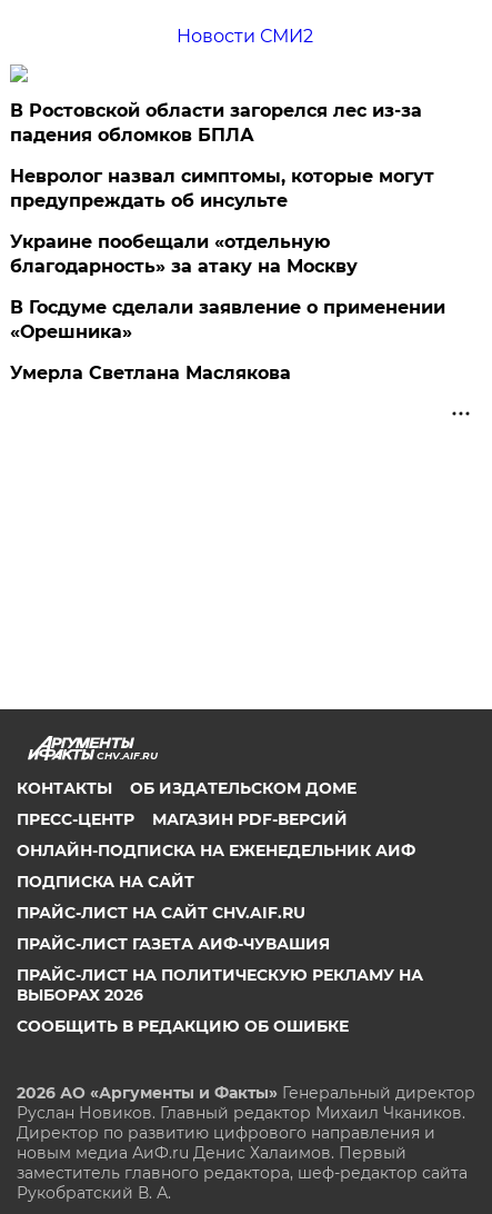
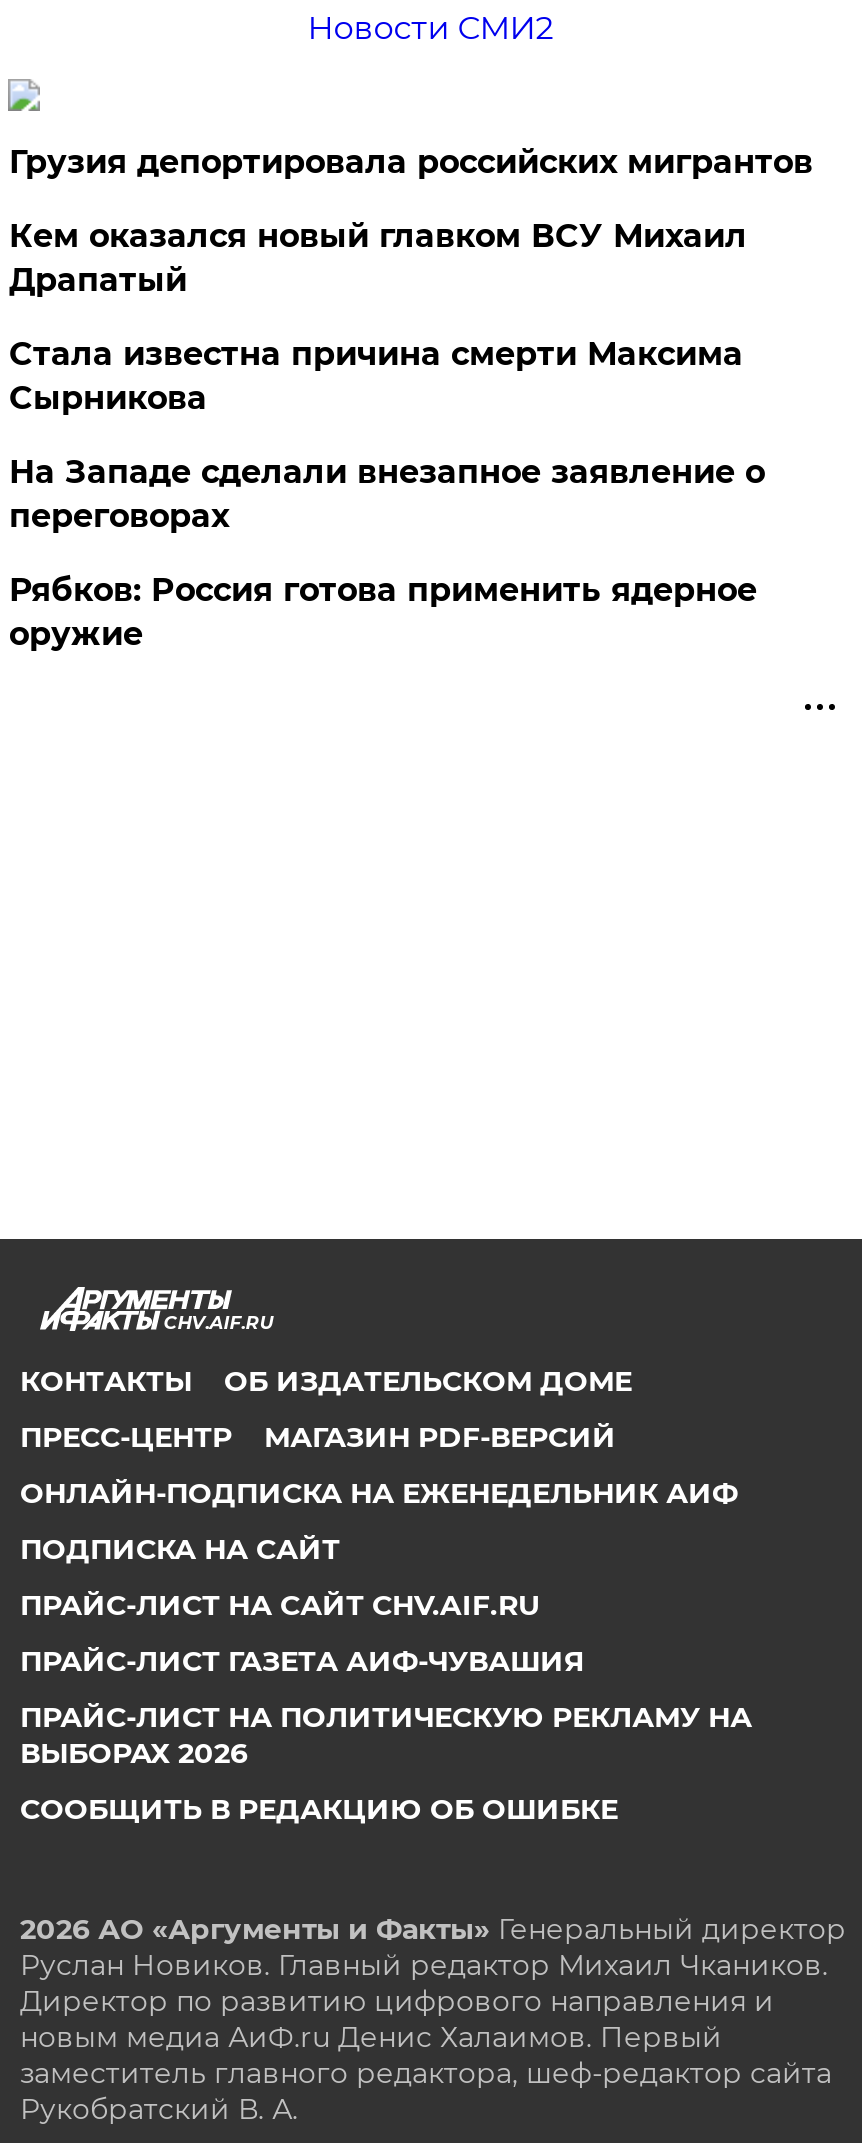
- В Ростовской области загорелся лес из-за
- падения обломков БПЛА
+ Грузия депортировала российских мигрантов

- Невролог назвал симптомы, которые могут
- предупреждать об инсульте
+ Кем оказался новый главком ВСУ Михаил
+ Драпатый

- Украине пообещали «отдельную
- благодарность» за атаку на Москву
+ Стала известна причина смерти Максима
+ Сырникова

- В Госдуме сделали заявление о применении
- «Орешника»
+ На Западе сделали внезапное заявление о
+ переговорах

- Умерла Светлана Маслякова
+ Рябков: Россия готова применить ядерное
+ оружие
